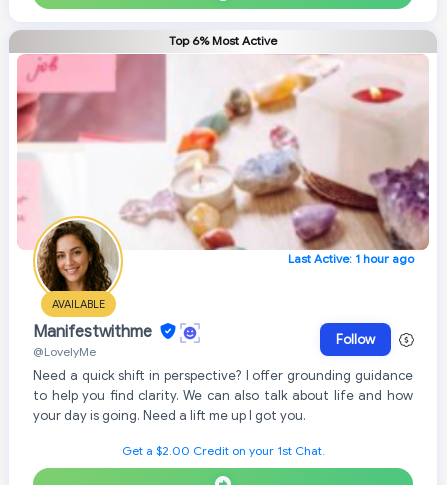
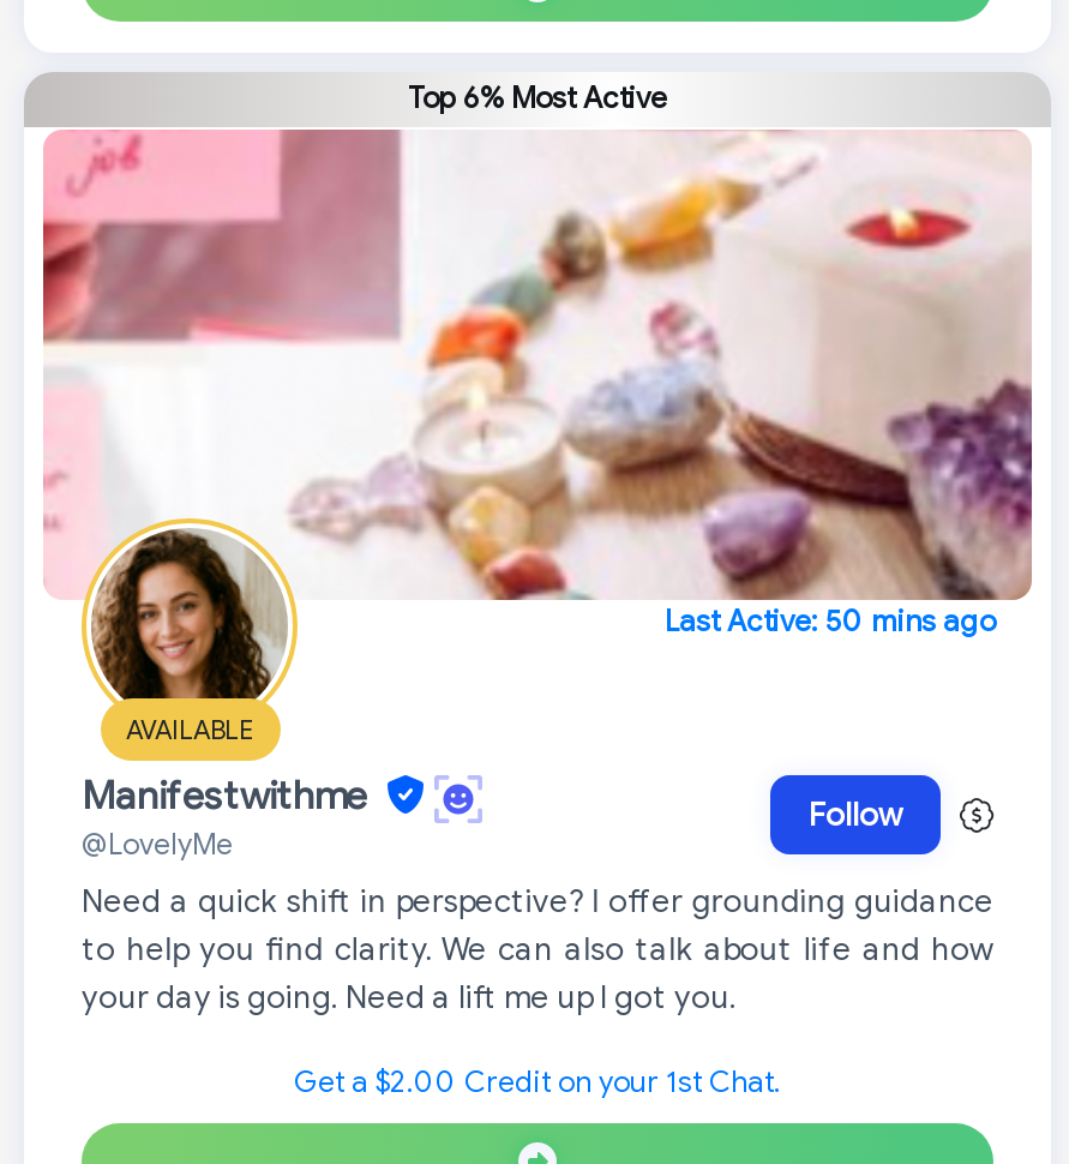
- Last Active: 1 hour ago
+ Last Active: 50 mins ago
